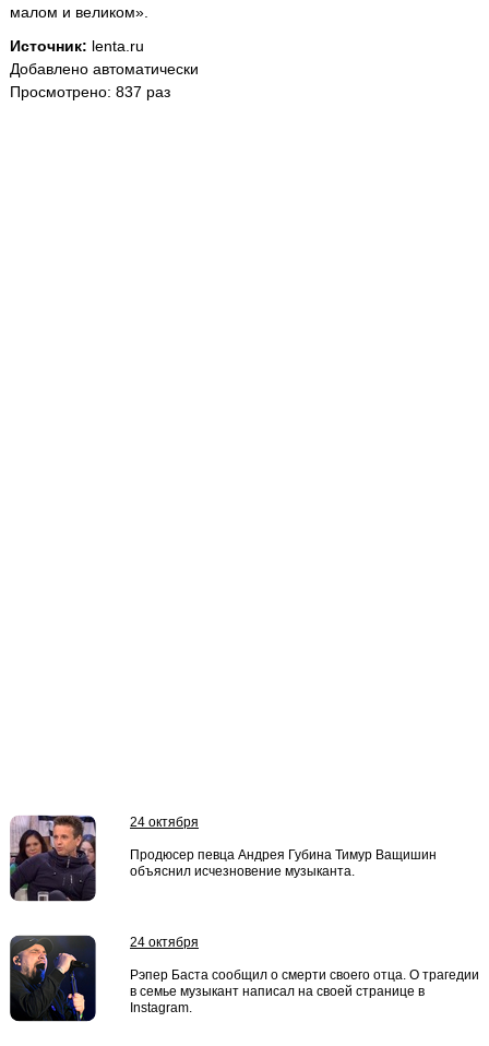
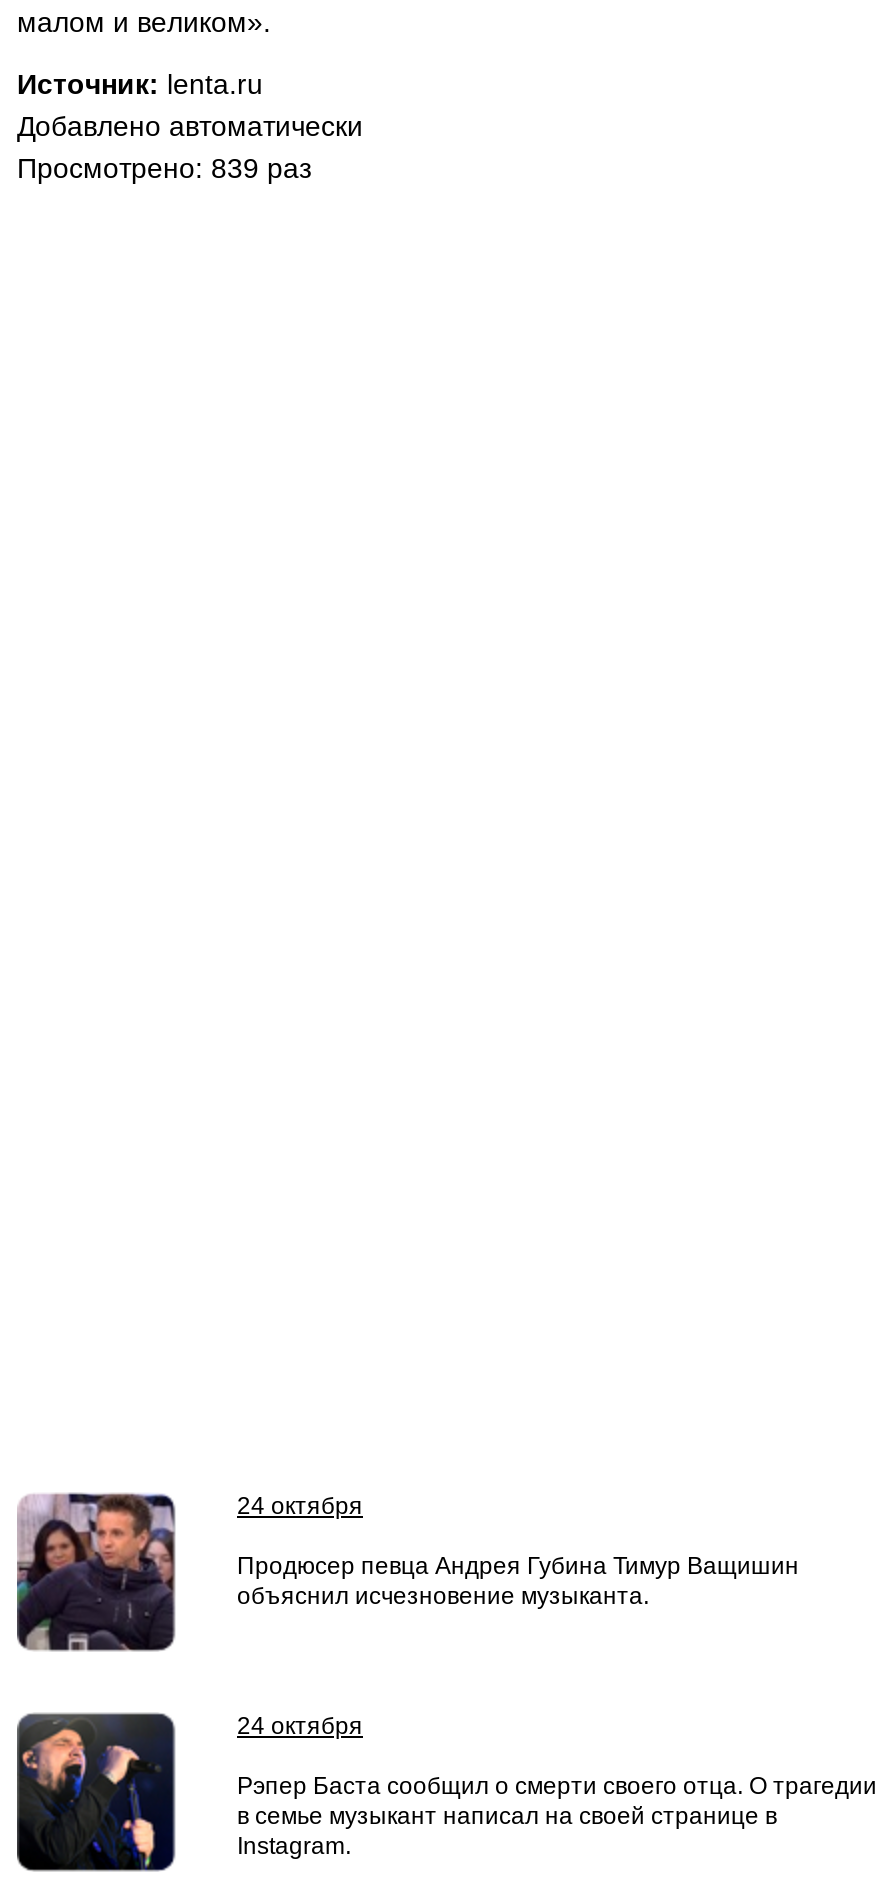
- Просмотрено: 837 раз
+ Просмотрено: 839 раз
